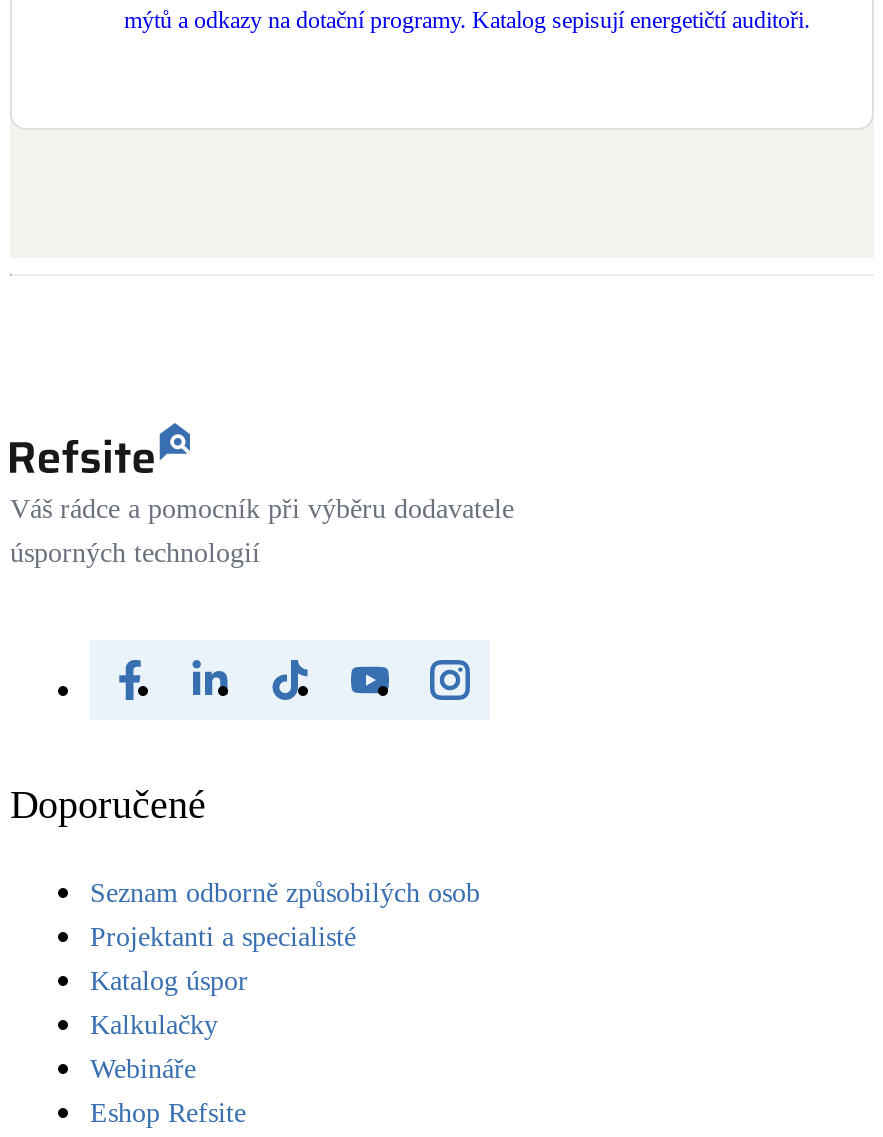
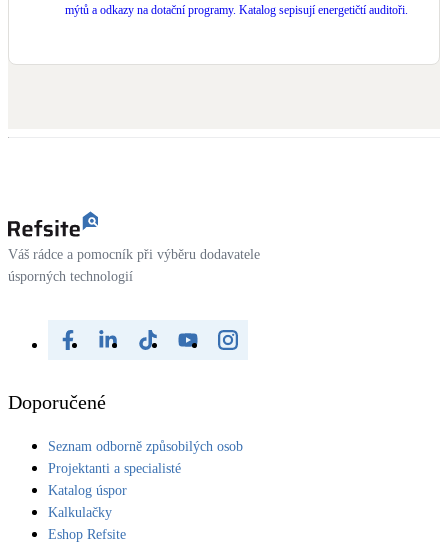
- Webináře
